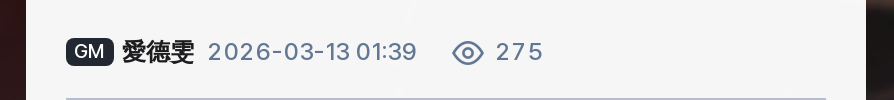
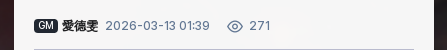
- 275
+ 271
